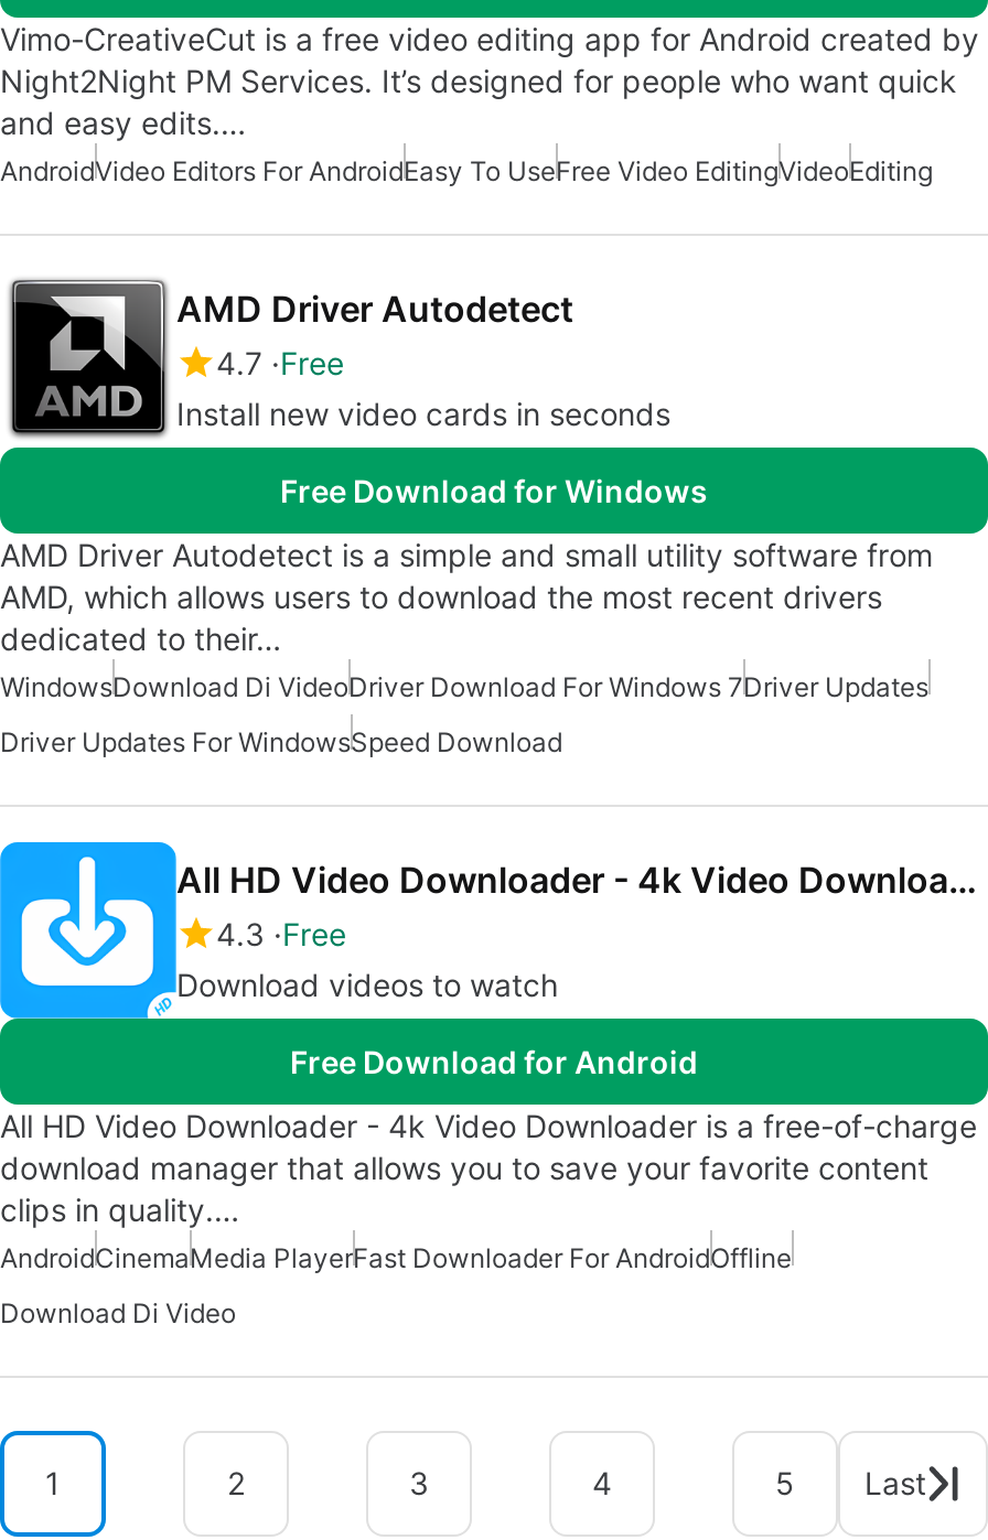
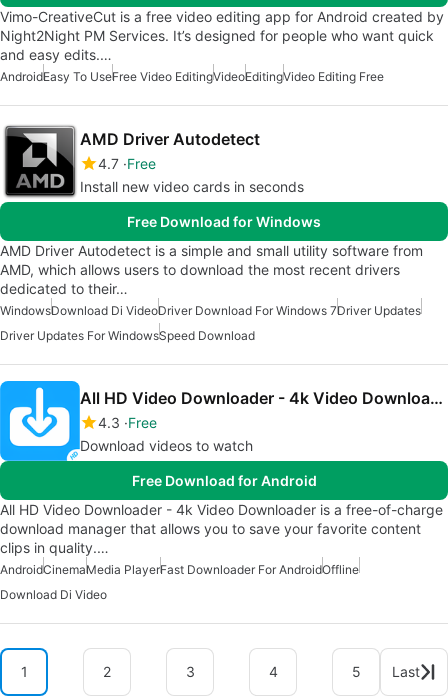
- AndroidVideo Editors For AndroidEasy To UseFree Video EditingVideoEditing
+ AndroidEasy To UseFree Video EditingVideoEditingVideo Editing Free
